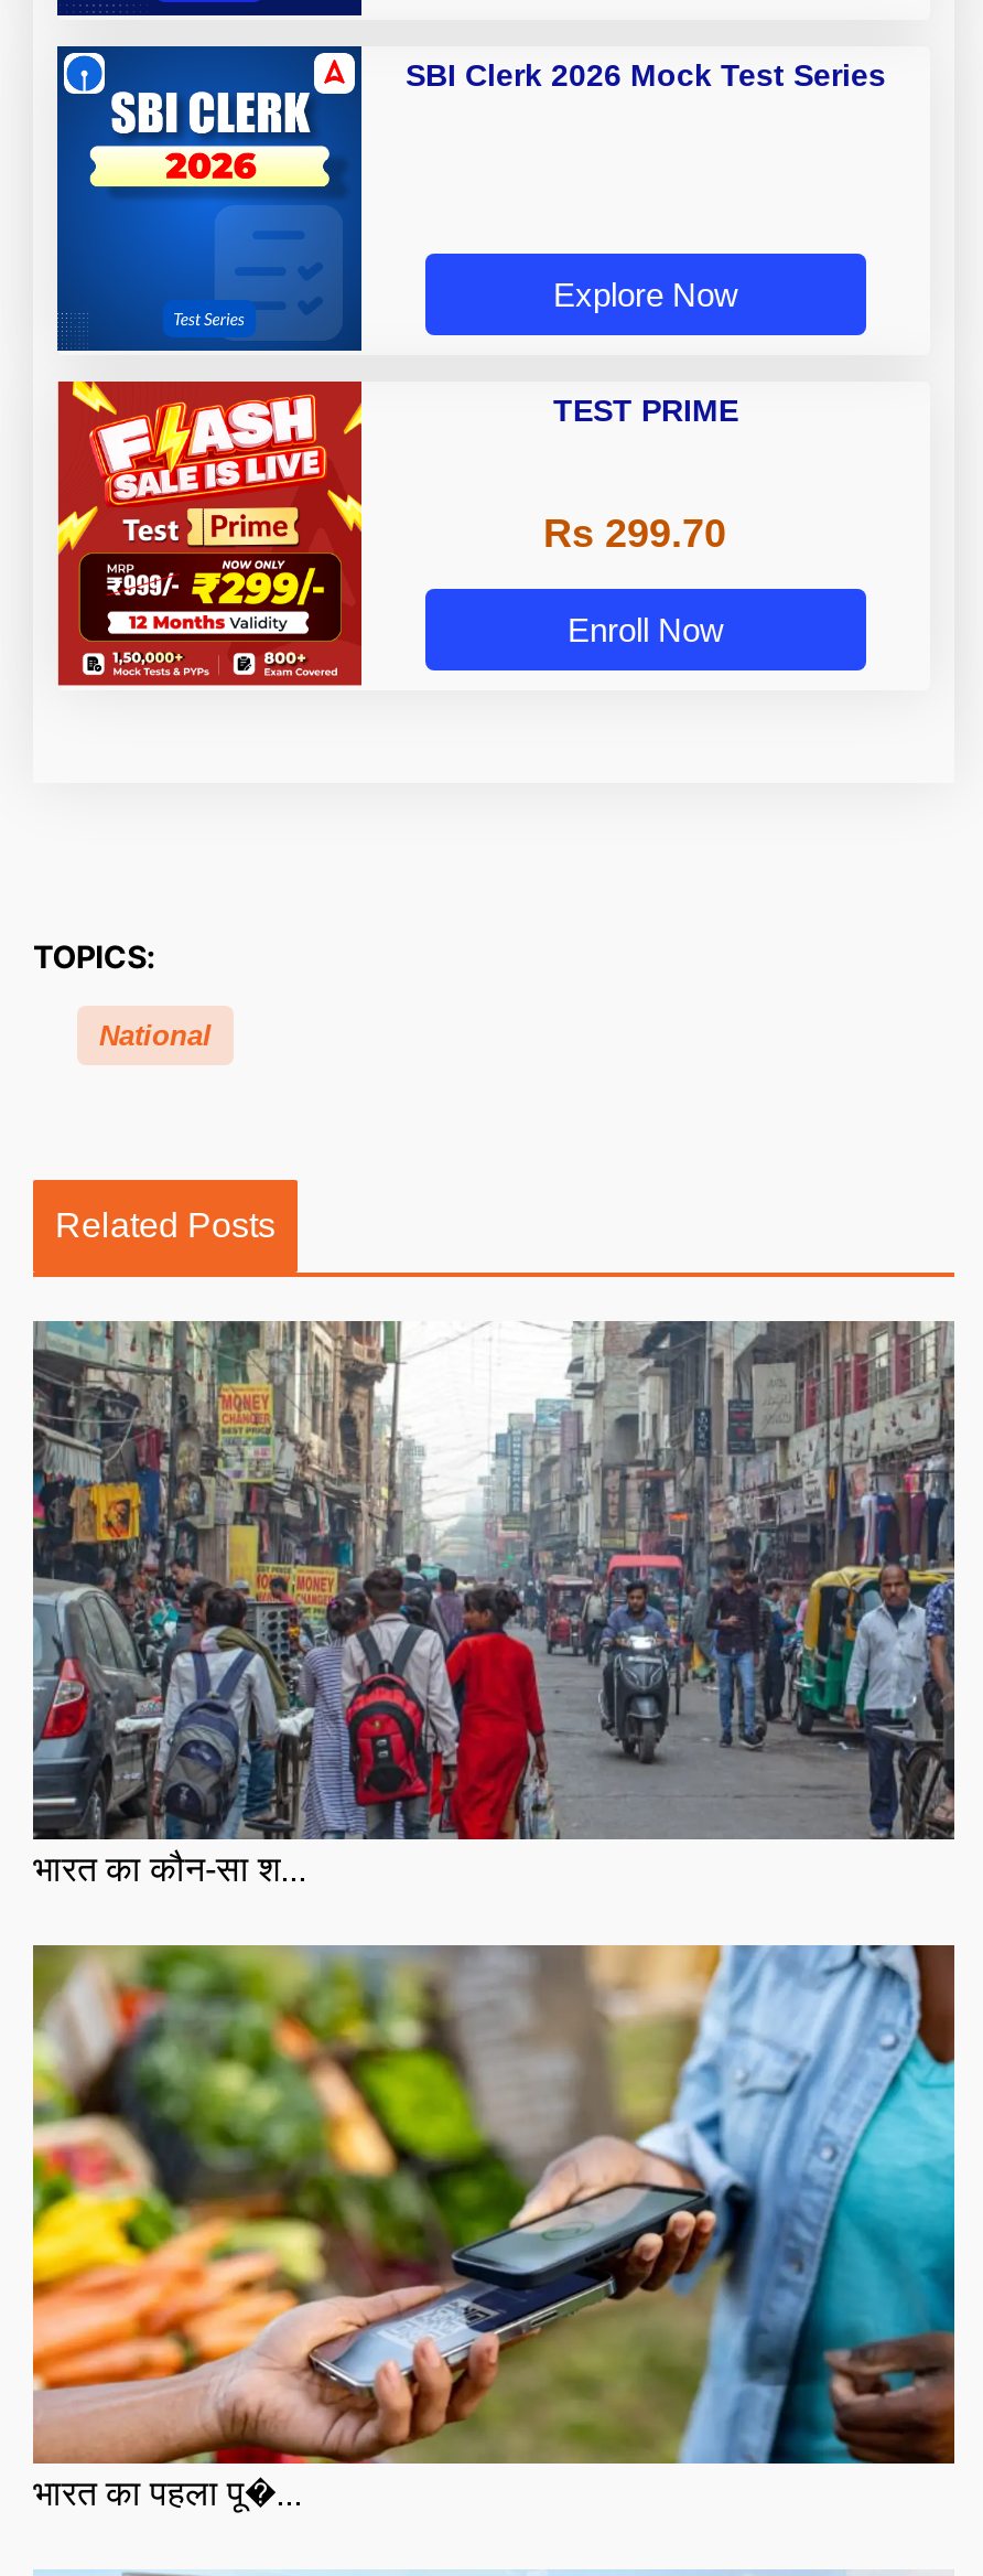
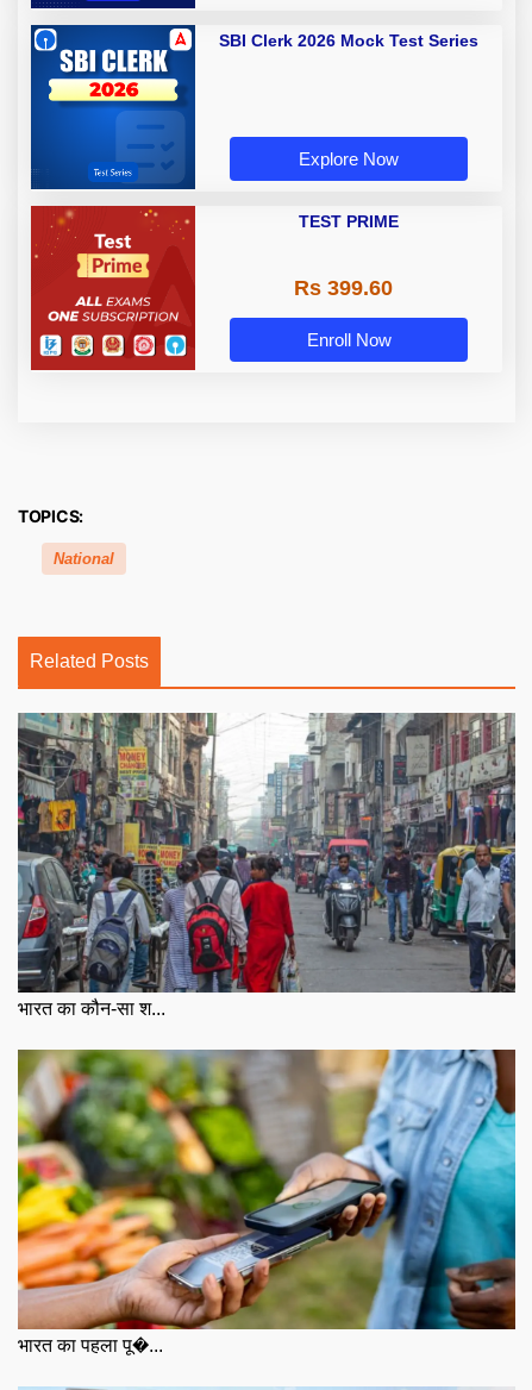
- [image]
+ [image]

- Rs 299.70
+ Rs 399.60
